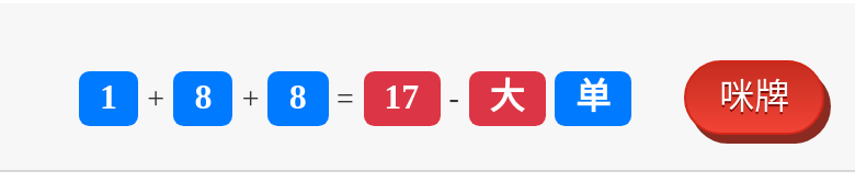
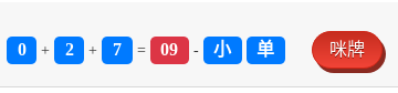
- 1
+ 0

- 8
+ 2

- 8
+ 7

- 17
+ 09

- 大
+ 小
